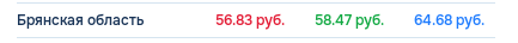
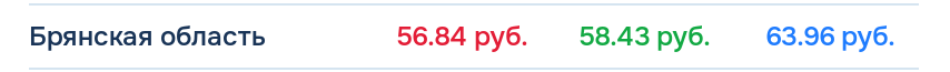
- 56.83 руб.
+ 56.84 руб.

- 58.47 руб.
+ 58.43 руб.

- 64.68 руб.
+ 63.96 руб.
